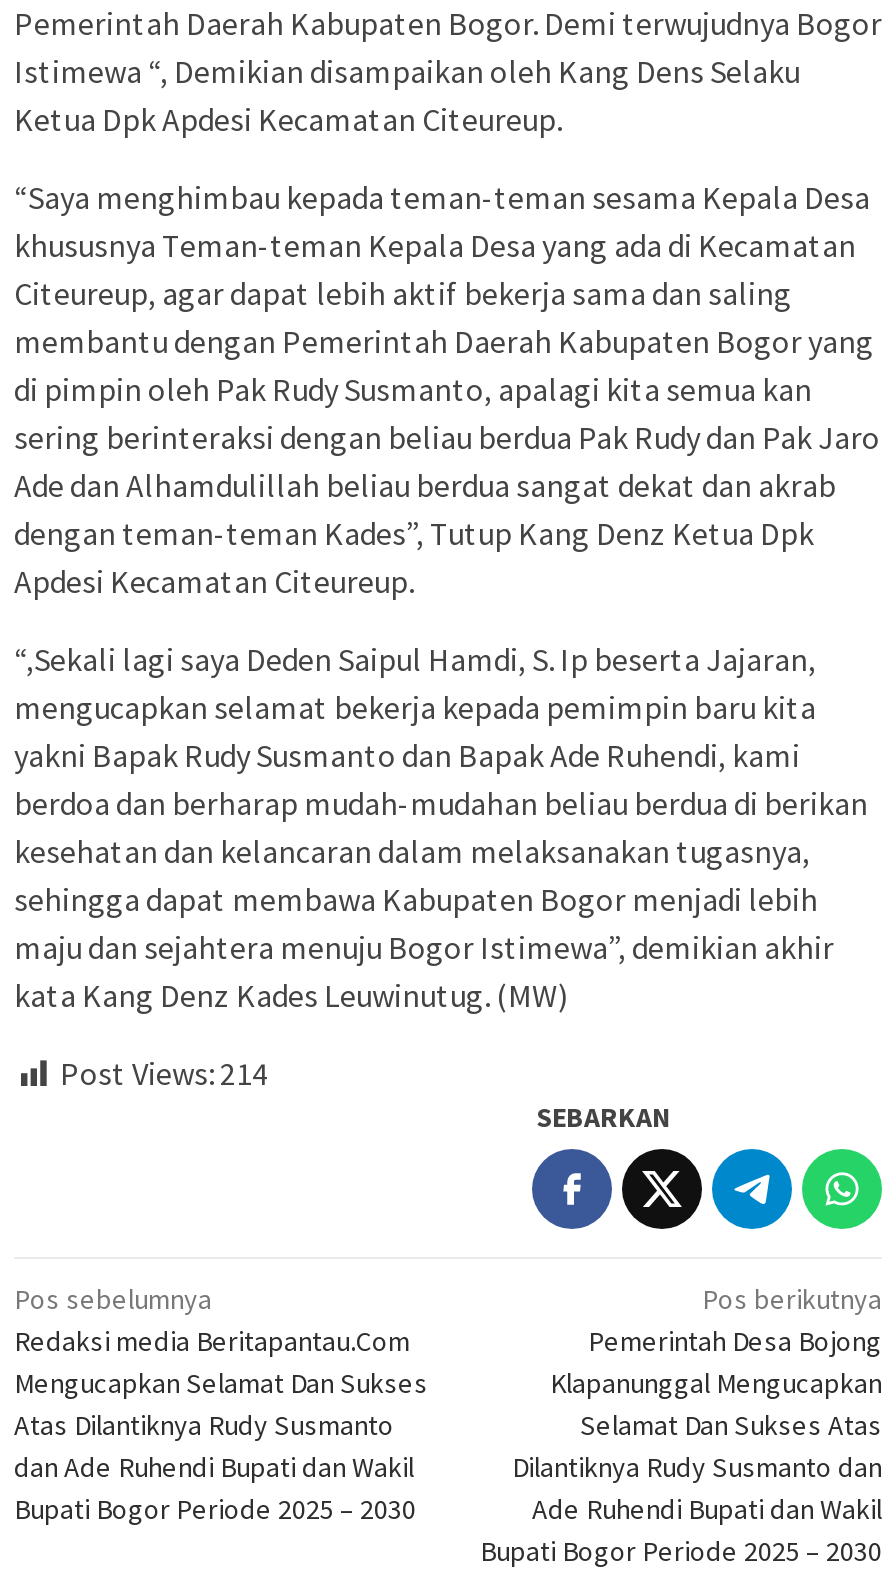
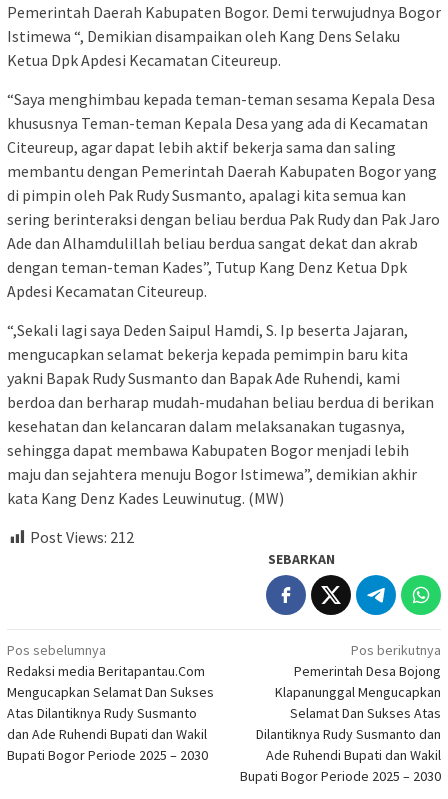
- Post Views: 214
+ Post Views: 212
